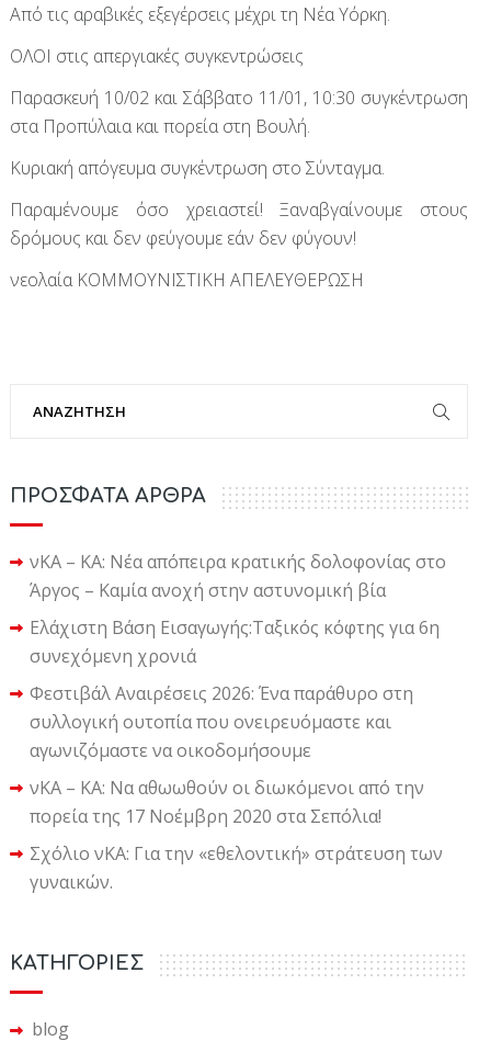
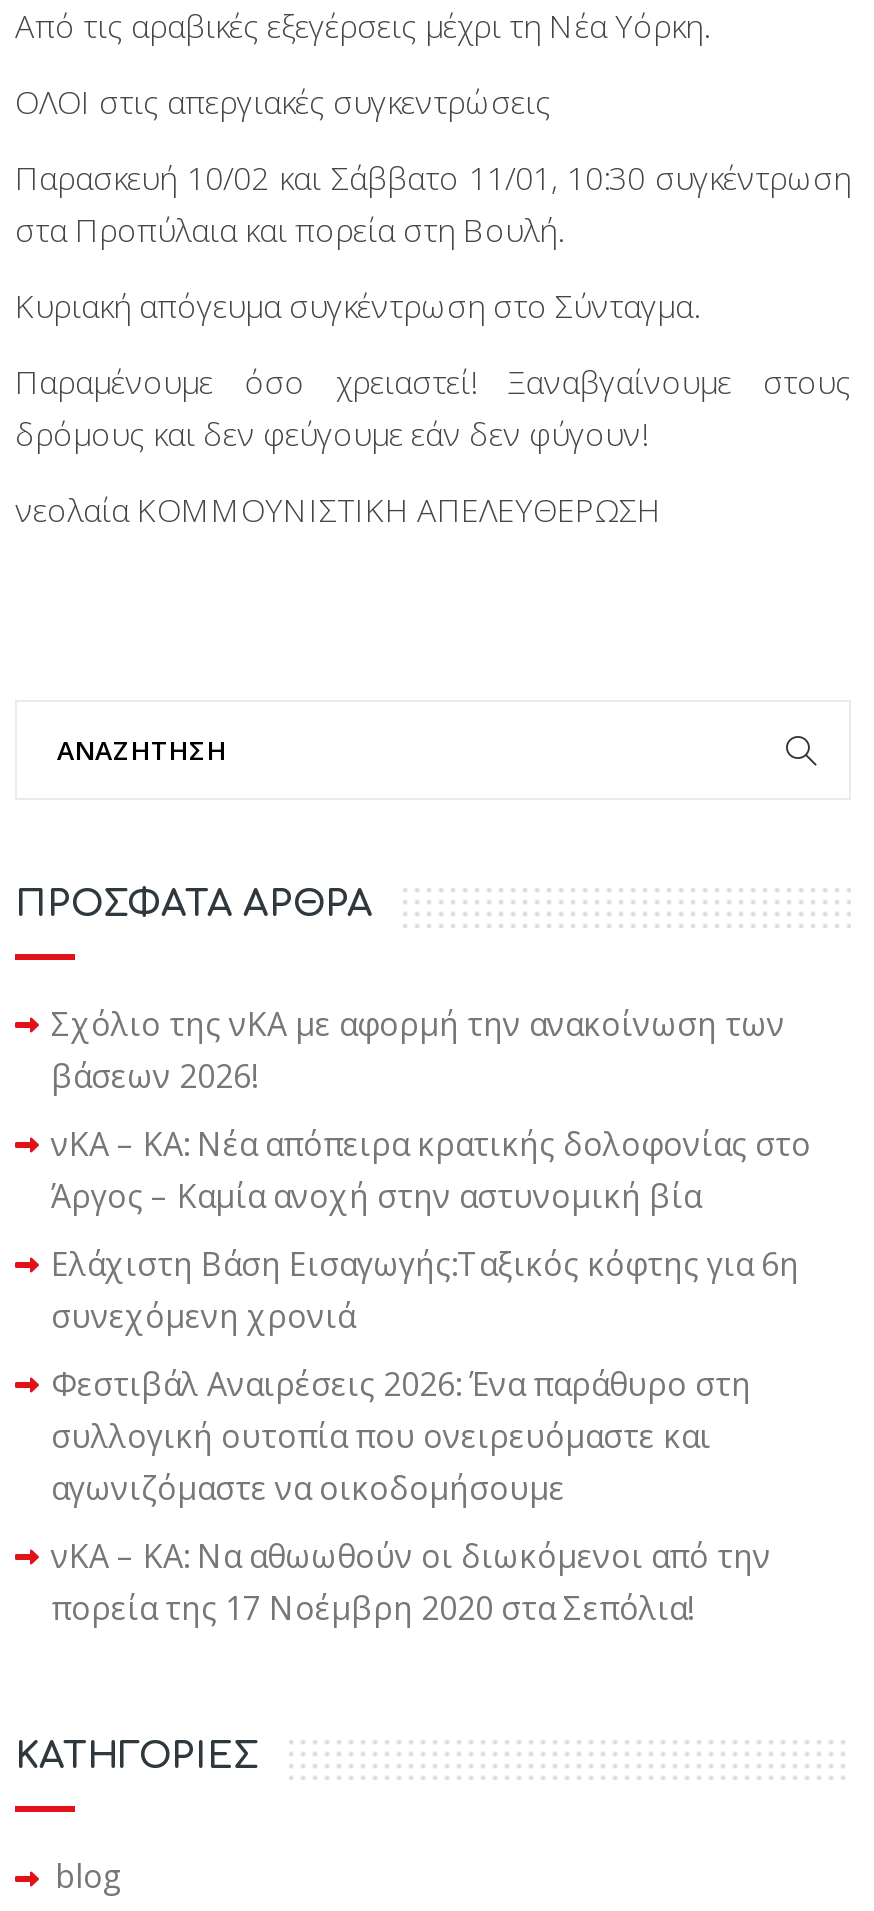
+ Σχόλιο της νΚΑ με αφορμή την ανακοίνωση των
+ βάσεων 2026!

moved down: νΚΑ – ΚΑ: Νέα απόπειρα κρατικής δολοφονίας στο | Άργος – Καμία ανοχή στην αστυνομική βία | Ελάχιστη Βάση Εισαγωγής:Ταξικός κόφτης για 6η | ... | νΚΑ – ΚΑ: Να αθωωθούν οι διωκόμενοι από την | πορεία της 17 Νοέμβρη 2020 στα Σεπόλια!

- Σχόλιο νΚΑ: Για την «εθελοντική» στράτευση των
- γυναικών.
